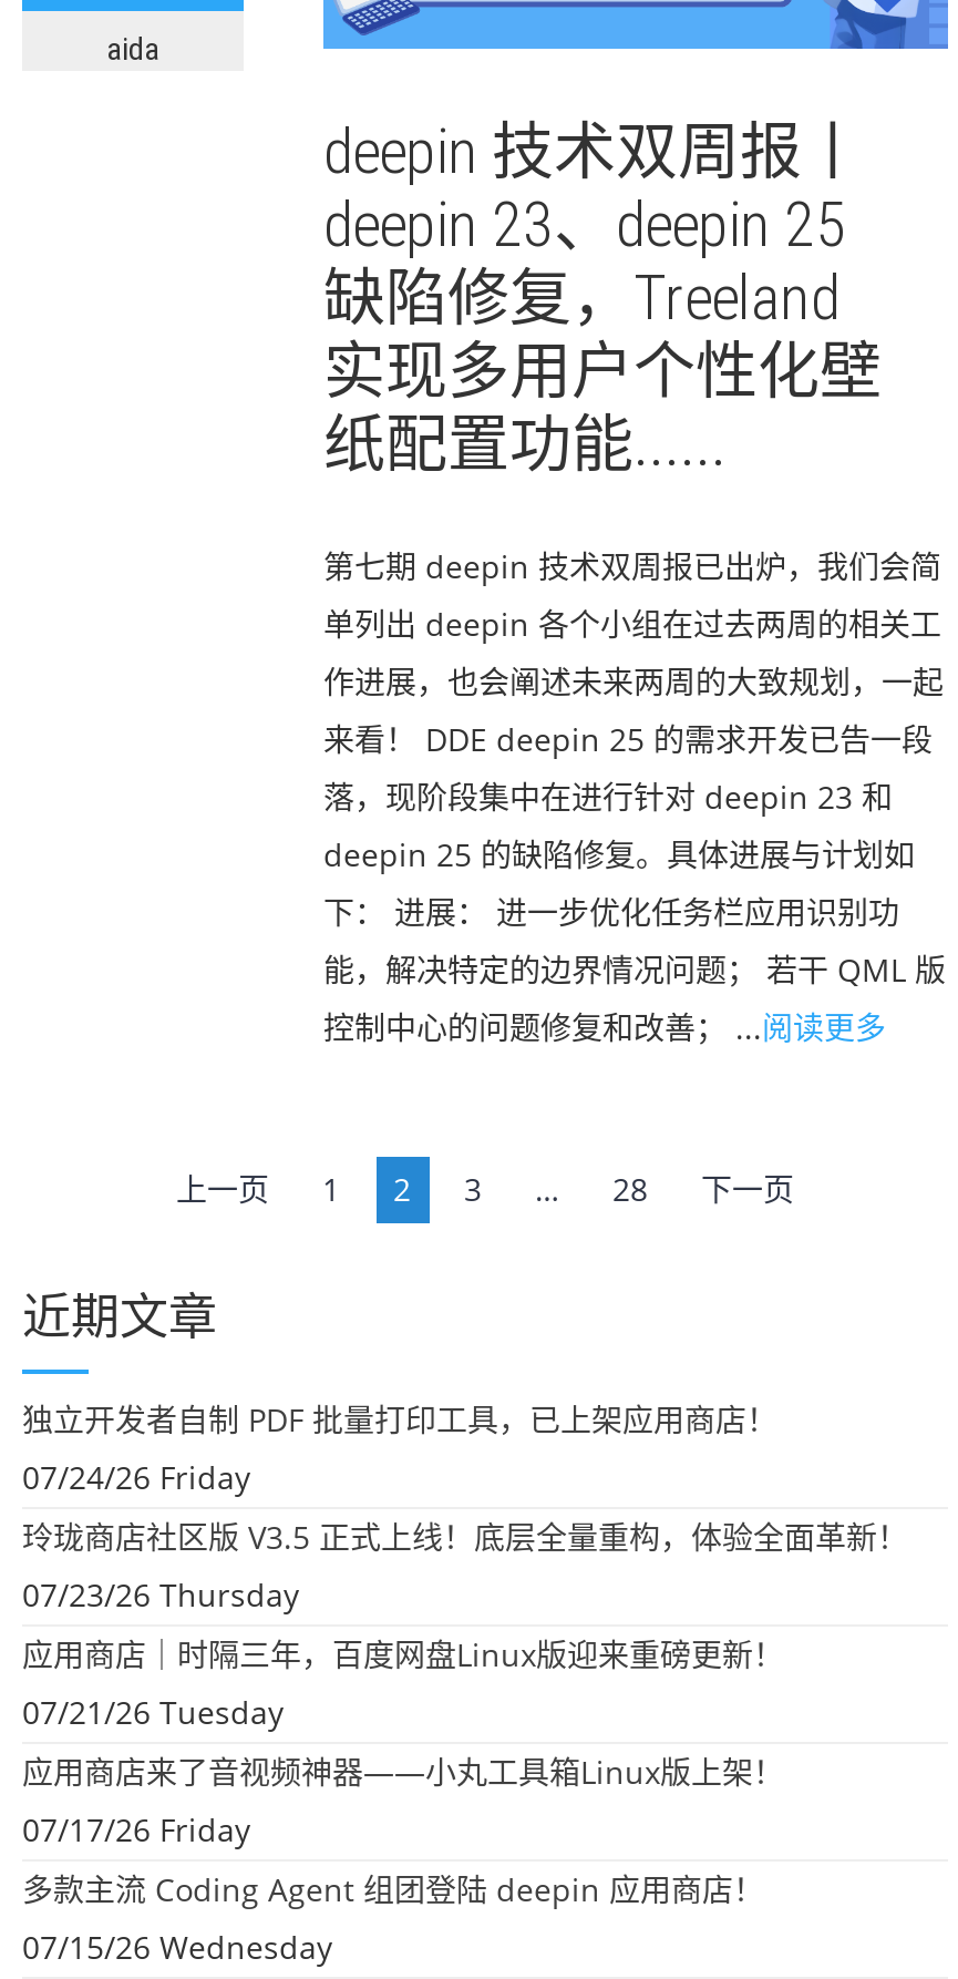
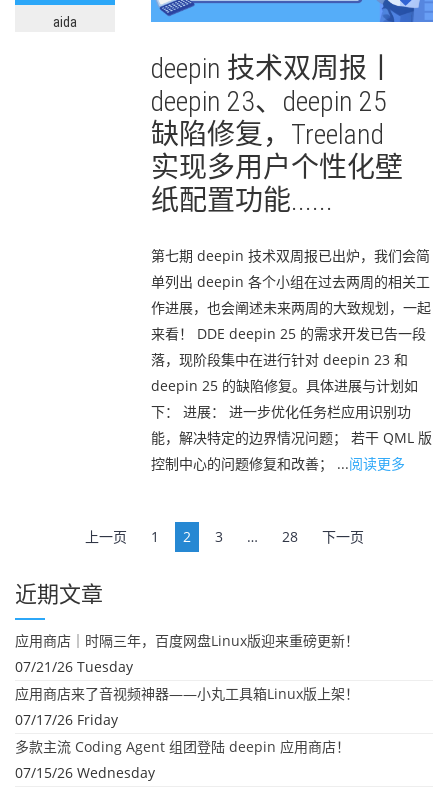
- 独立开发者自制 PDF 批量打印工具，已上架应用商店！
- 07/24/26 Friday
- 玲珑商店社区版 V3.5 正式上线！底层全量重构，体验全面革新！
- 07/23/26 Thursday
